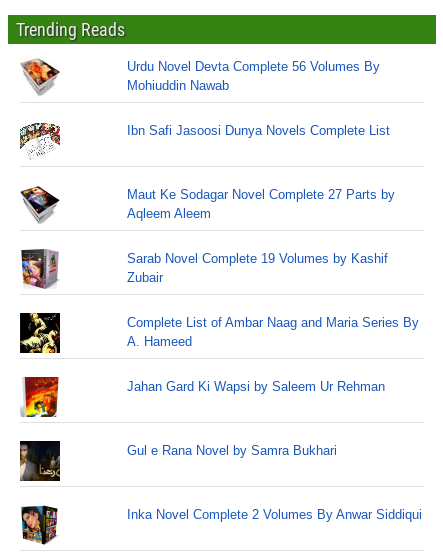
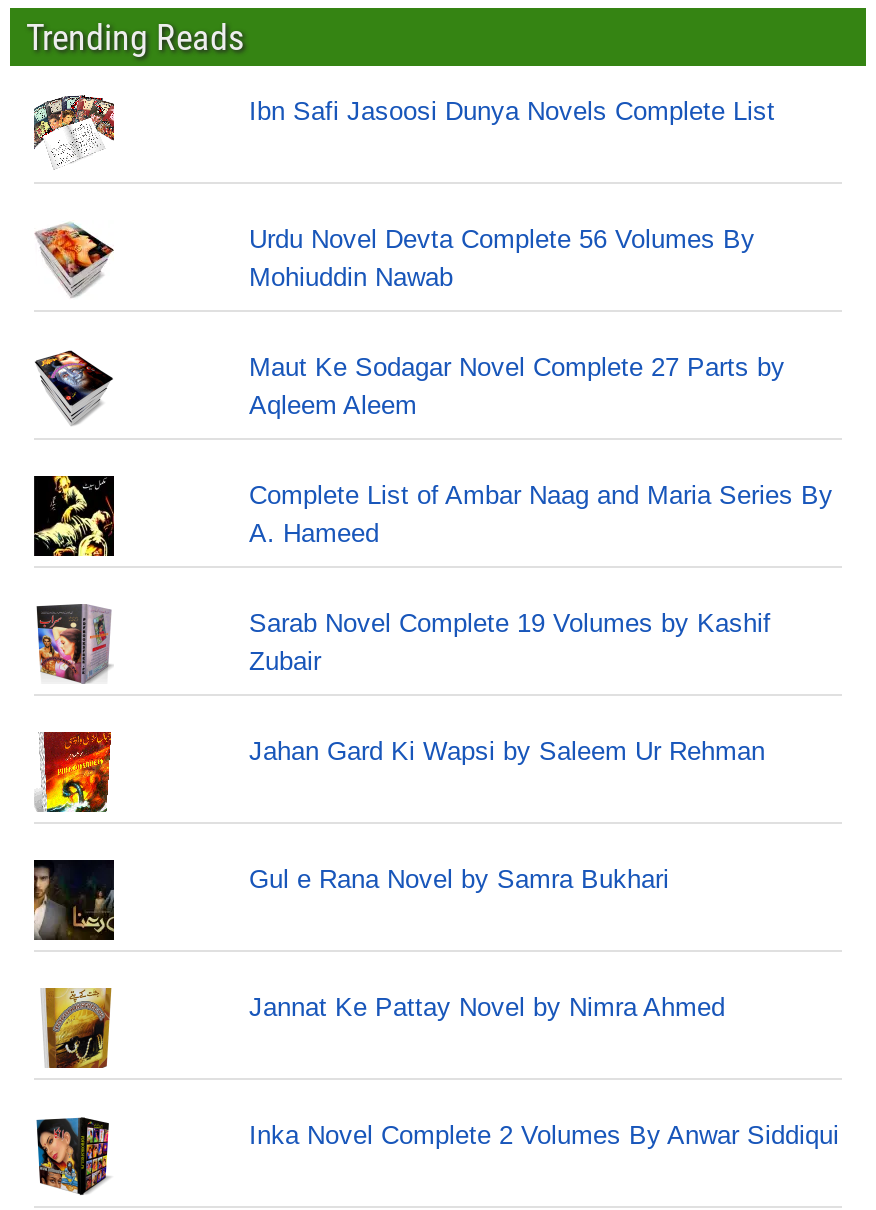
moved up: [image]

moved up: Ibn Safi Jasoosi Dunya Novels Complete List

moved up: Complete List of Ambar Naag and Maria Series By | A. Hameed

+ [image]

+ Jannat Ke Pattay Novel by Nimra Ahmed
